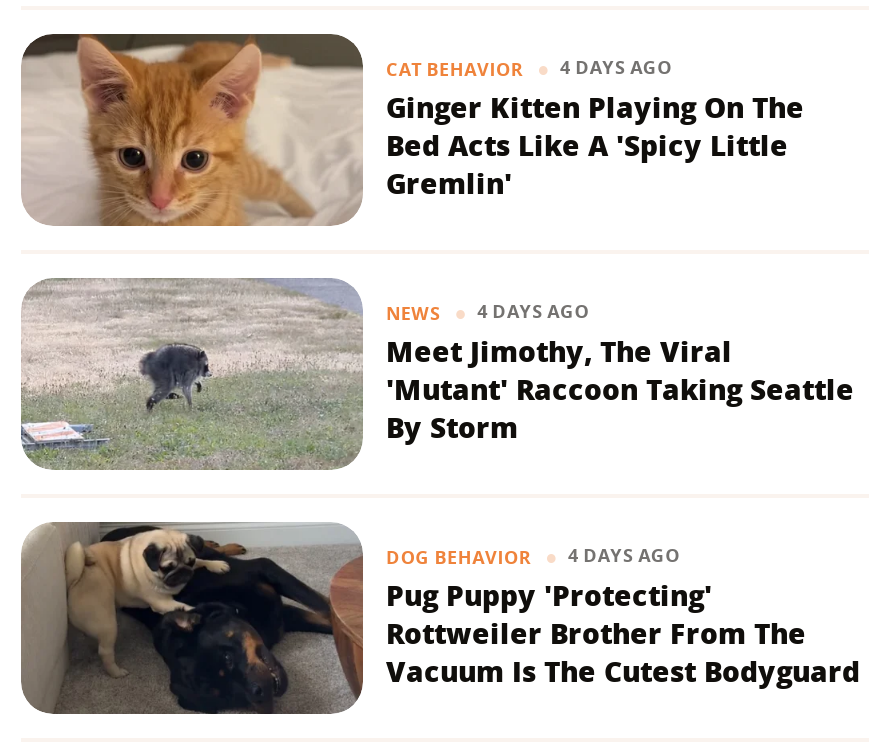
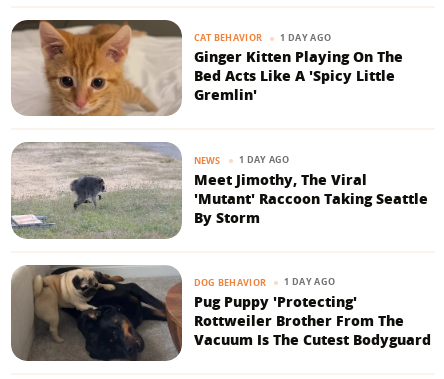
- CAT BEHAVIOR 4 DAYS AGO
+ CAT BEHAVIOR 1 DAY AGO

- NEWS 4 DAYS AGO
+ NEWS 1 DAY AGO

- DOG BEHAVIOR 4 DAYS AGO
+ DOG BEHAVIOR 1 DAY AGO
